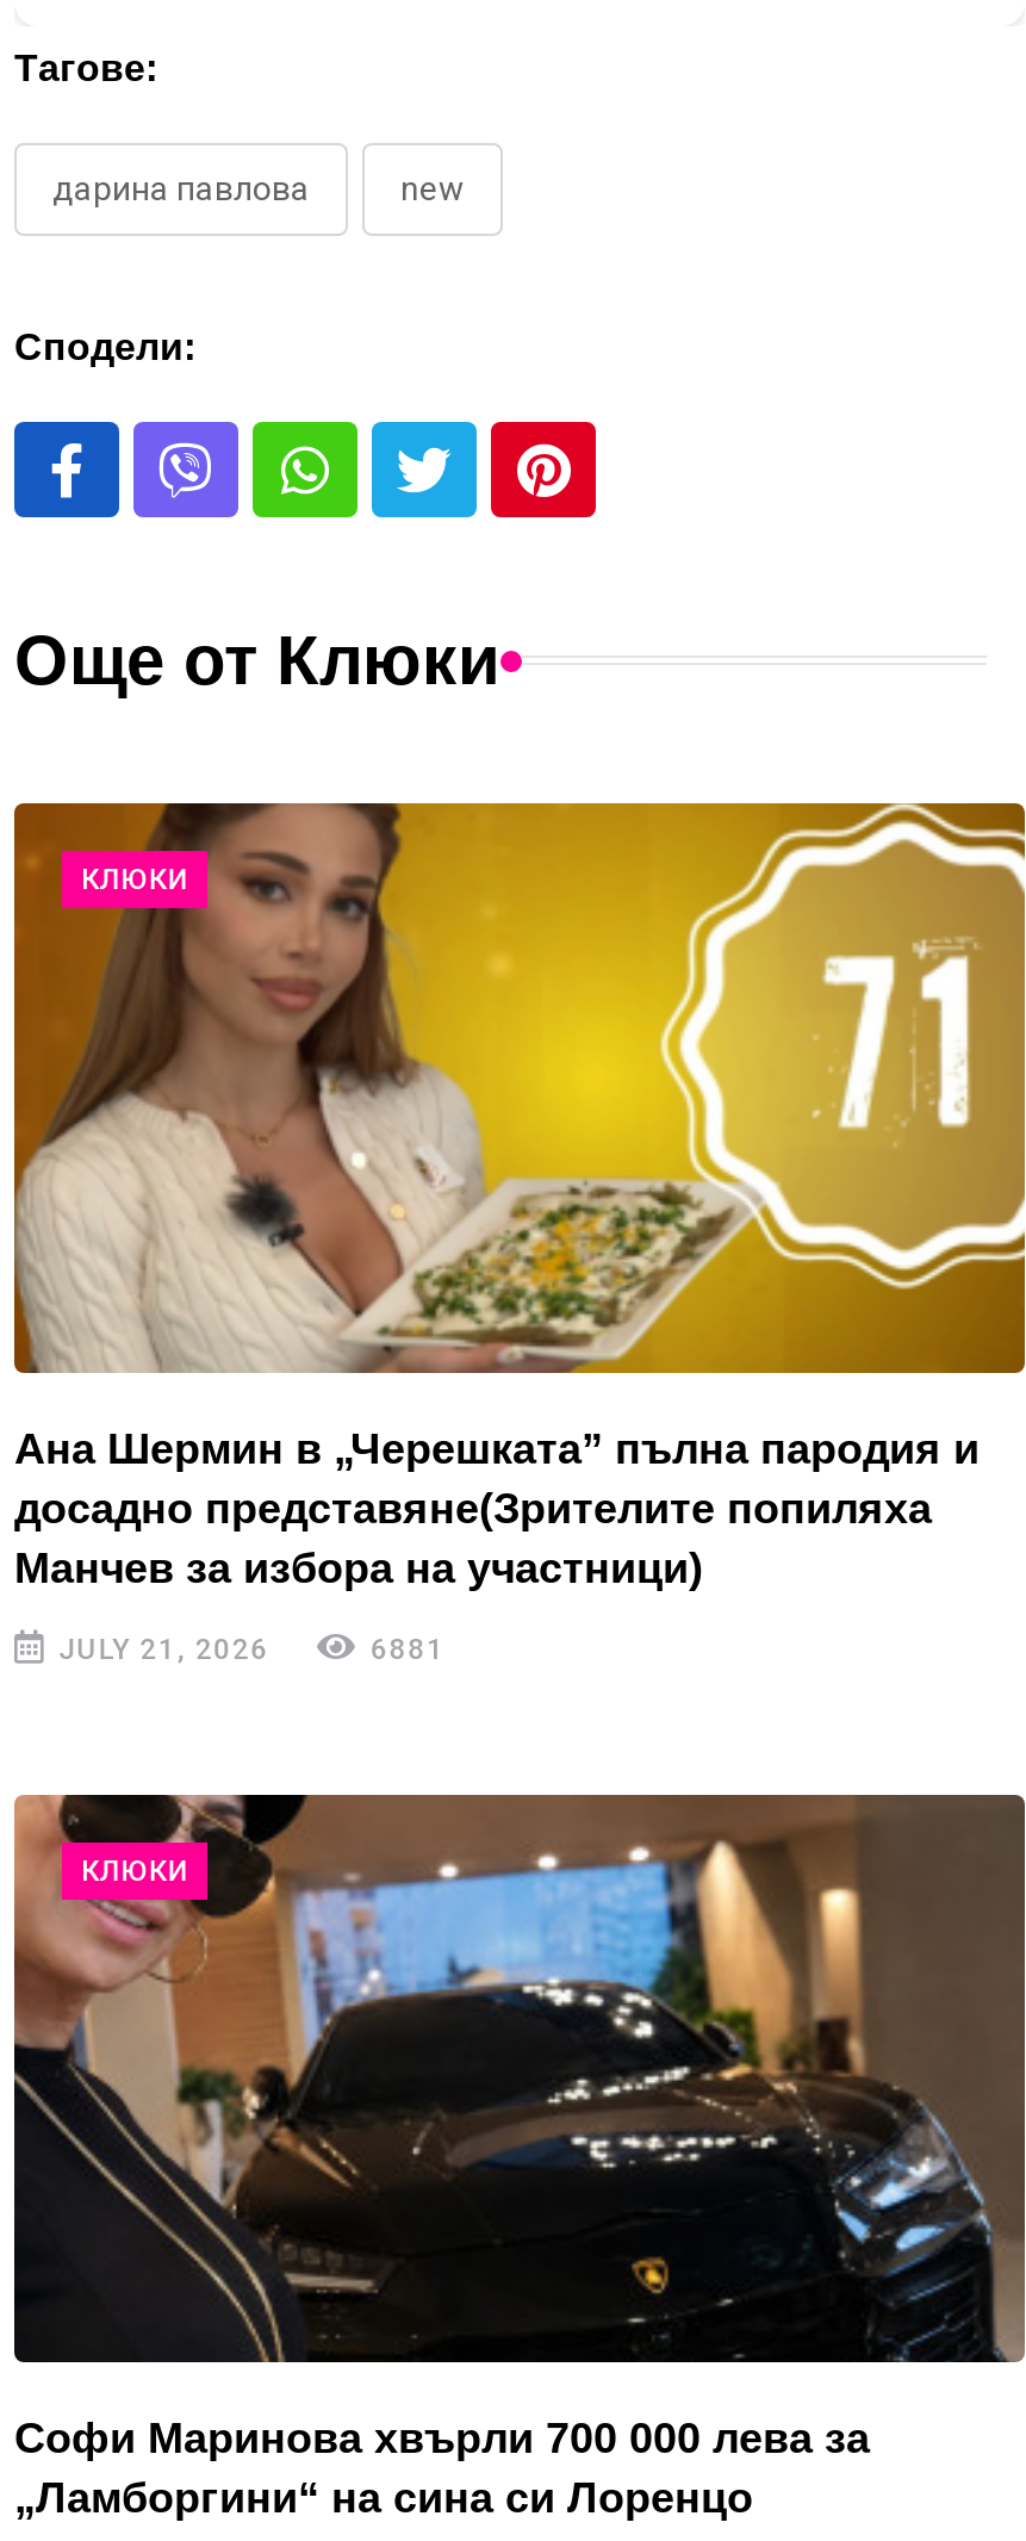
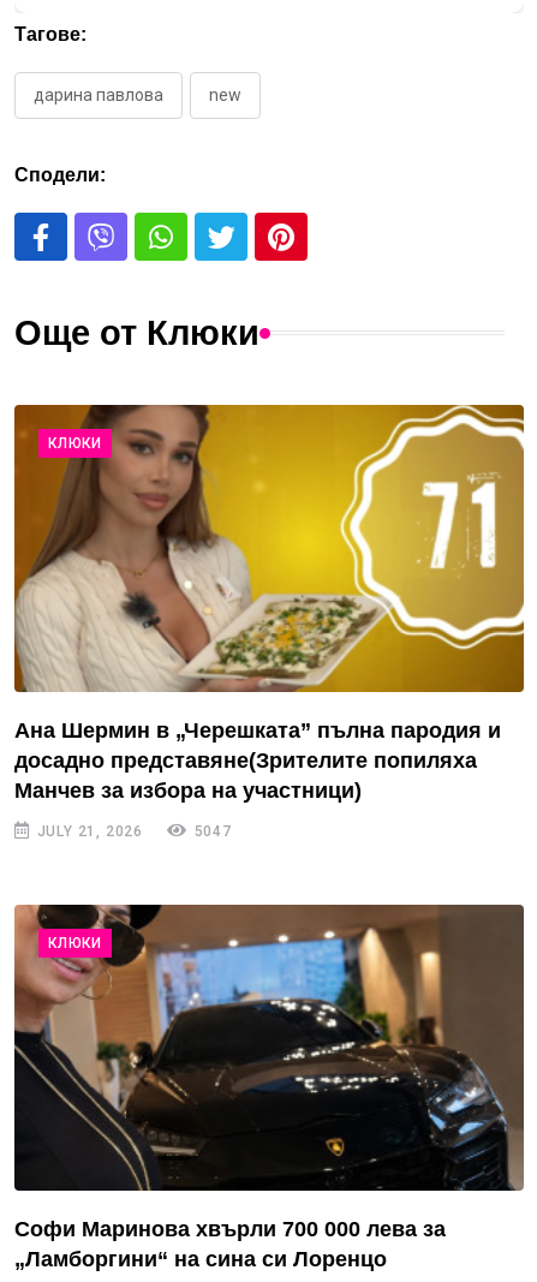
- 6881
+ 5047
